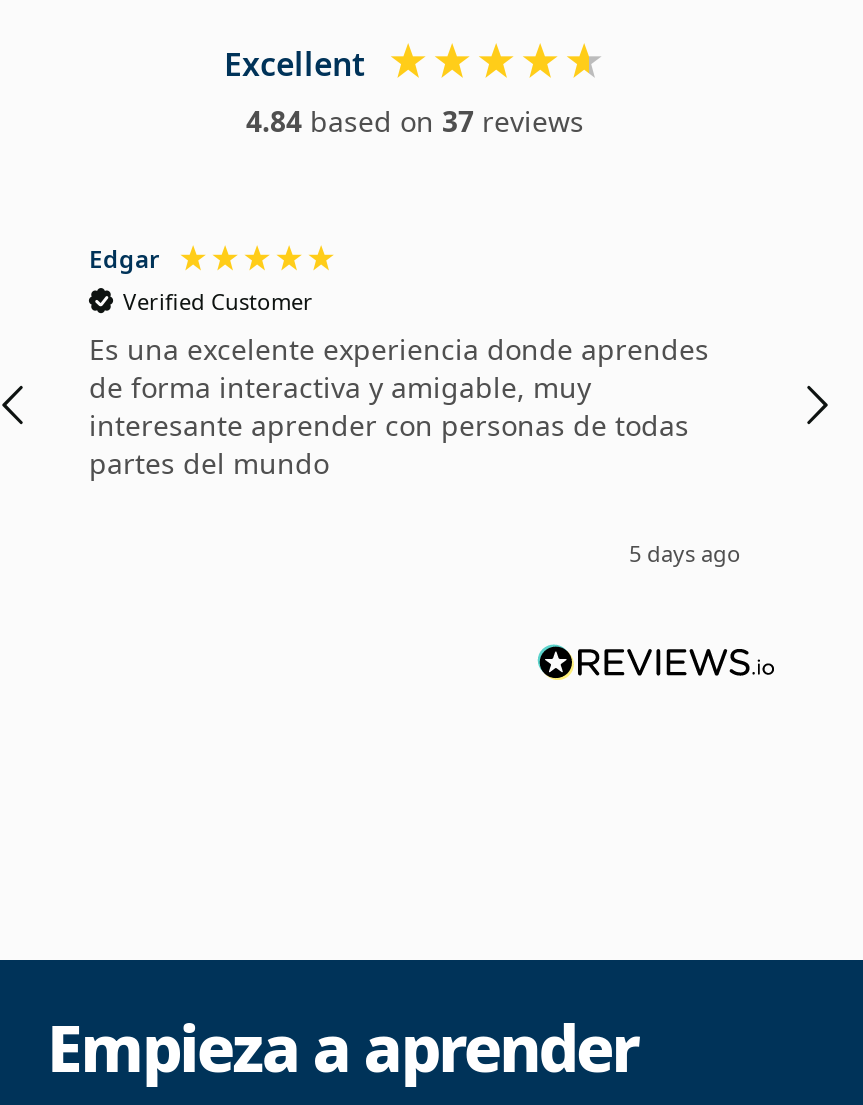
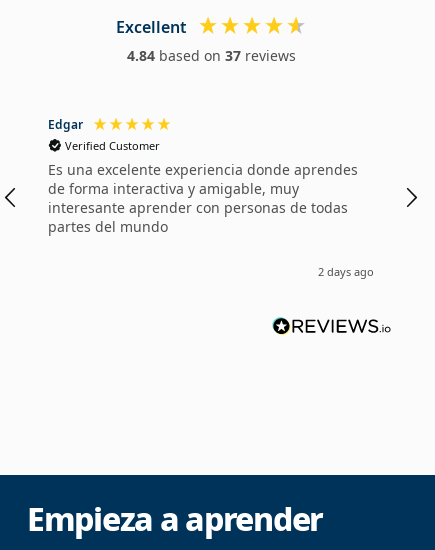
- 5 days ago
+ 2 days ago
